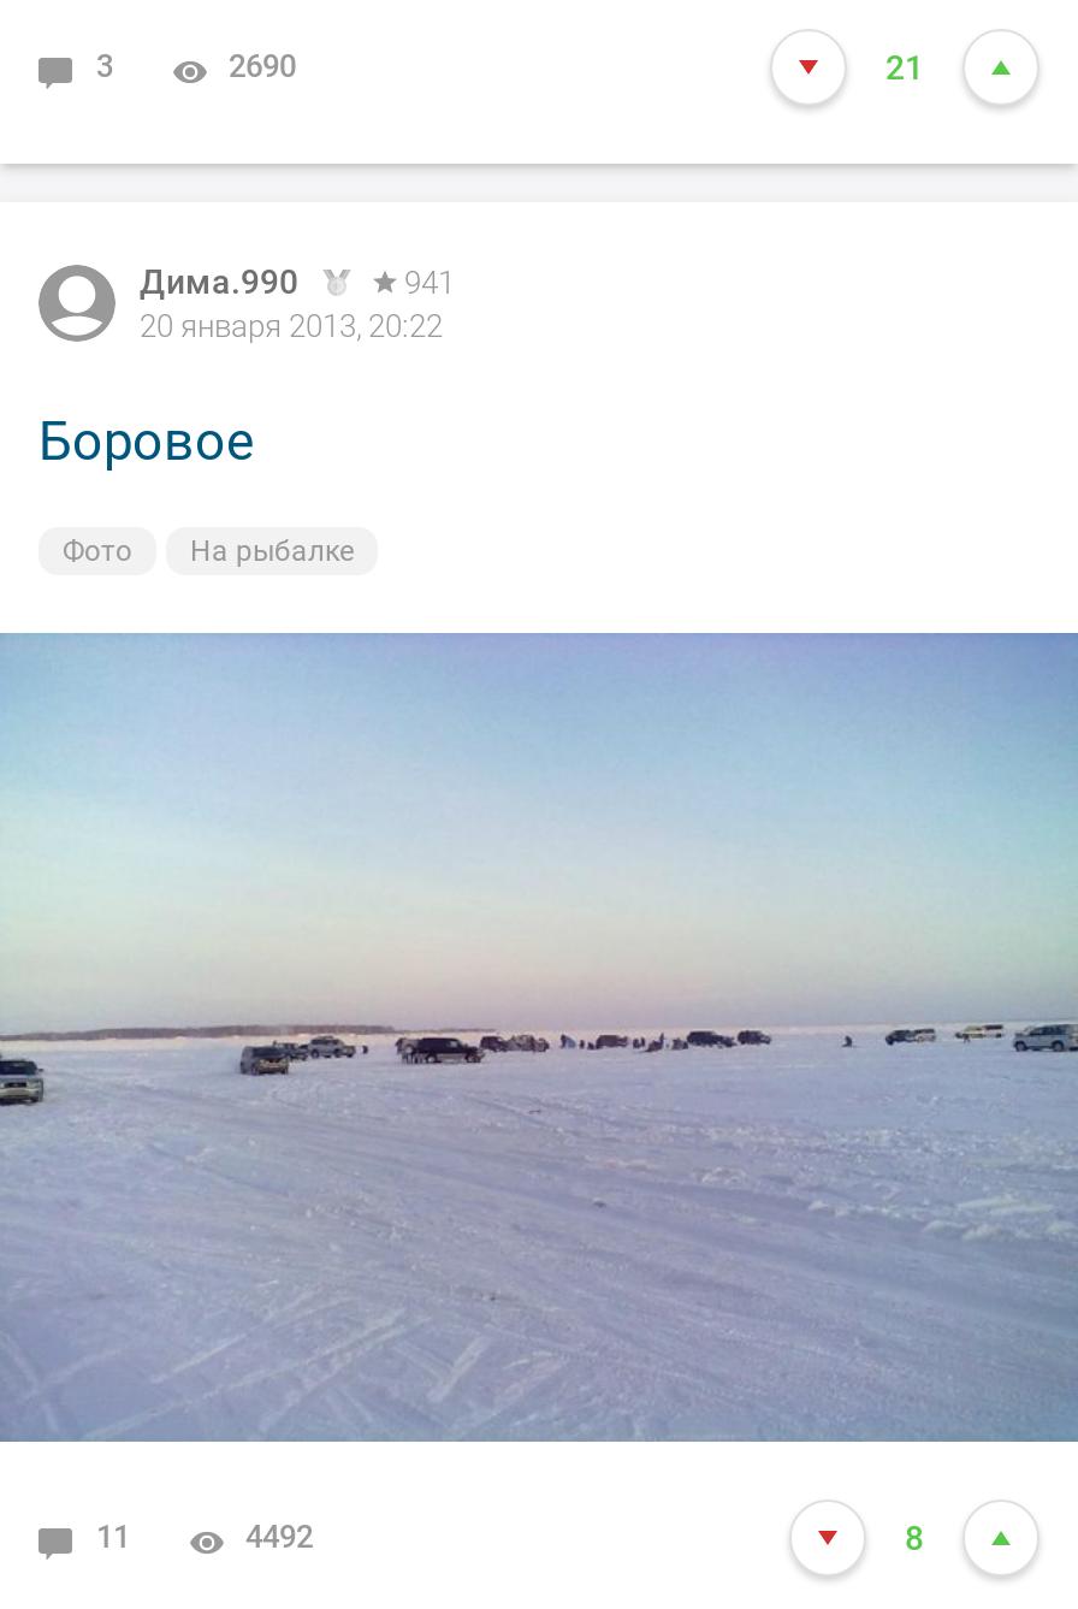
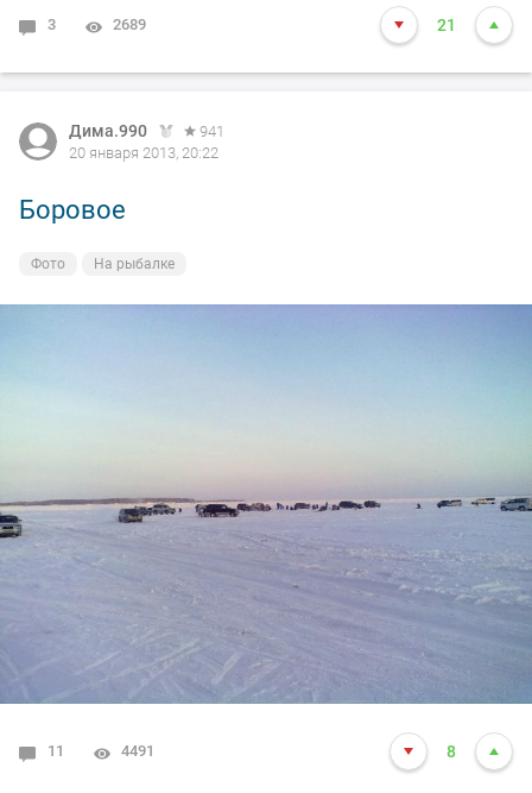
- 2690
+ 2689

- 4492
+ 4491
